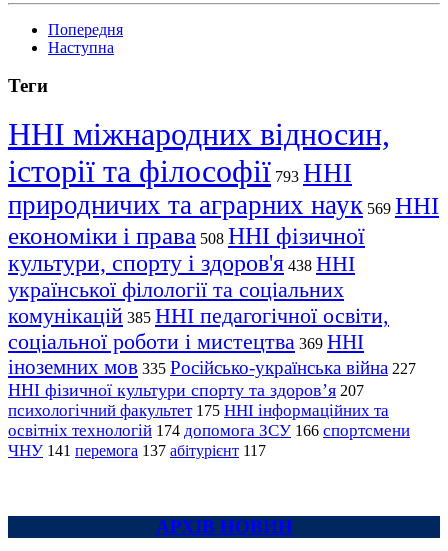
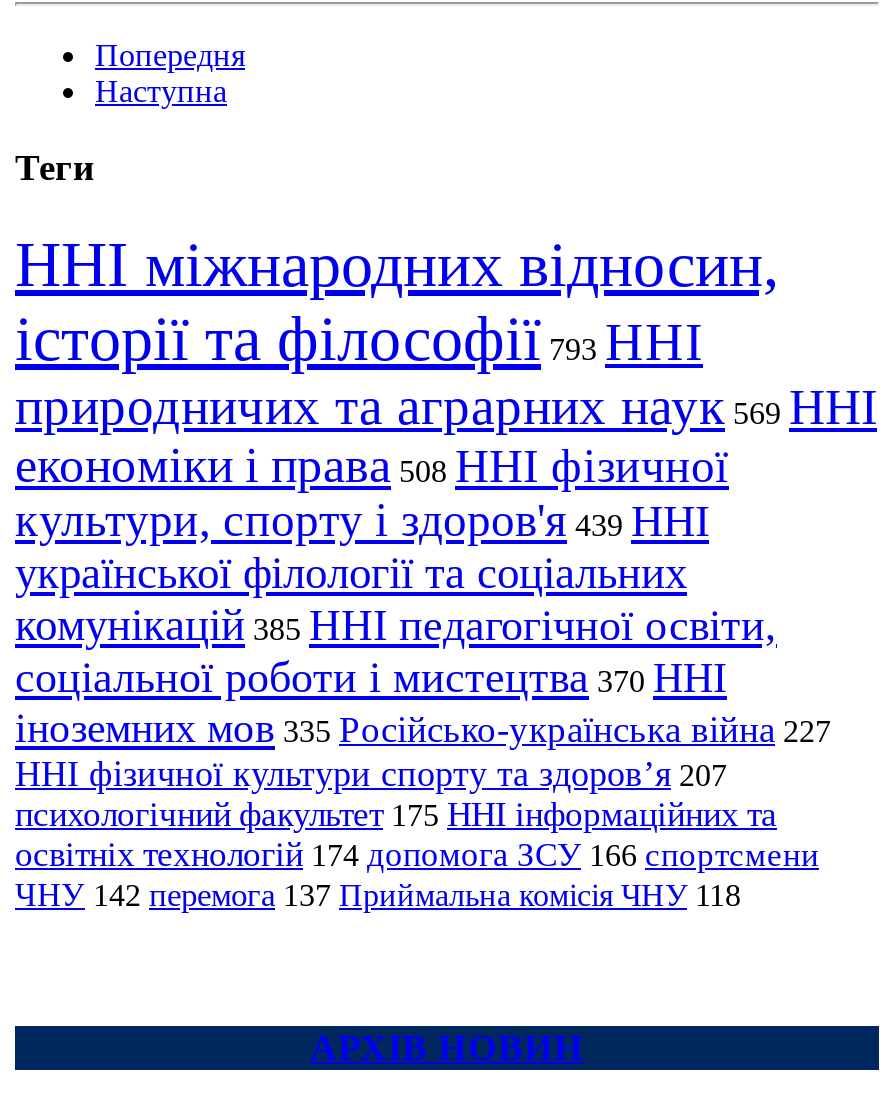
- культури, спорту і здоров'я 438 ННІ
+ культури, спорту і здоров'я 439 ННІ

- соціальної роботи і мистецтва 369 ННІ
+ соціальної роботи і мистецтва 370 ННІ

- ЧНУ 141 перемога 137 абітурієнт 117
+ ЧНУ 142 перемога 137 Приймальна комісія ЧНУ 118
